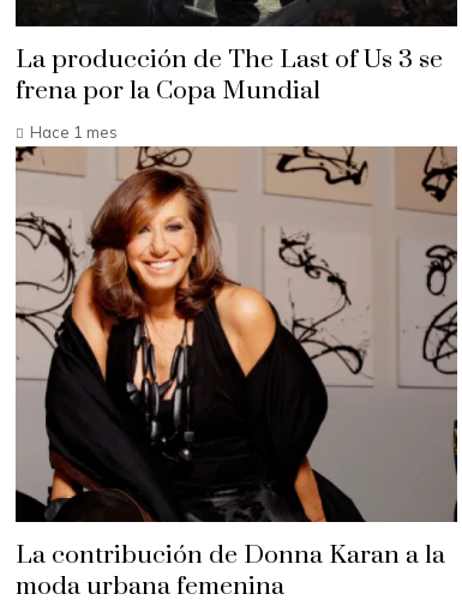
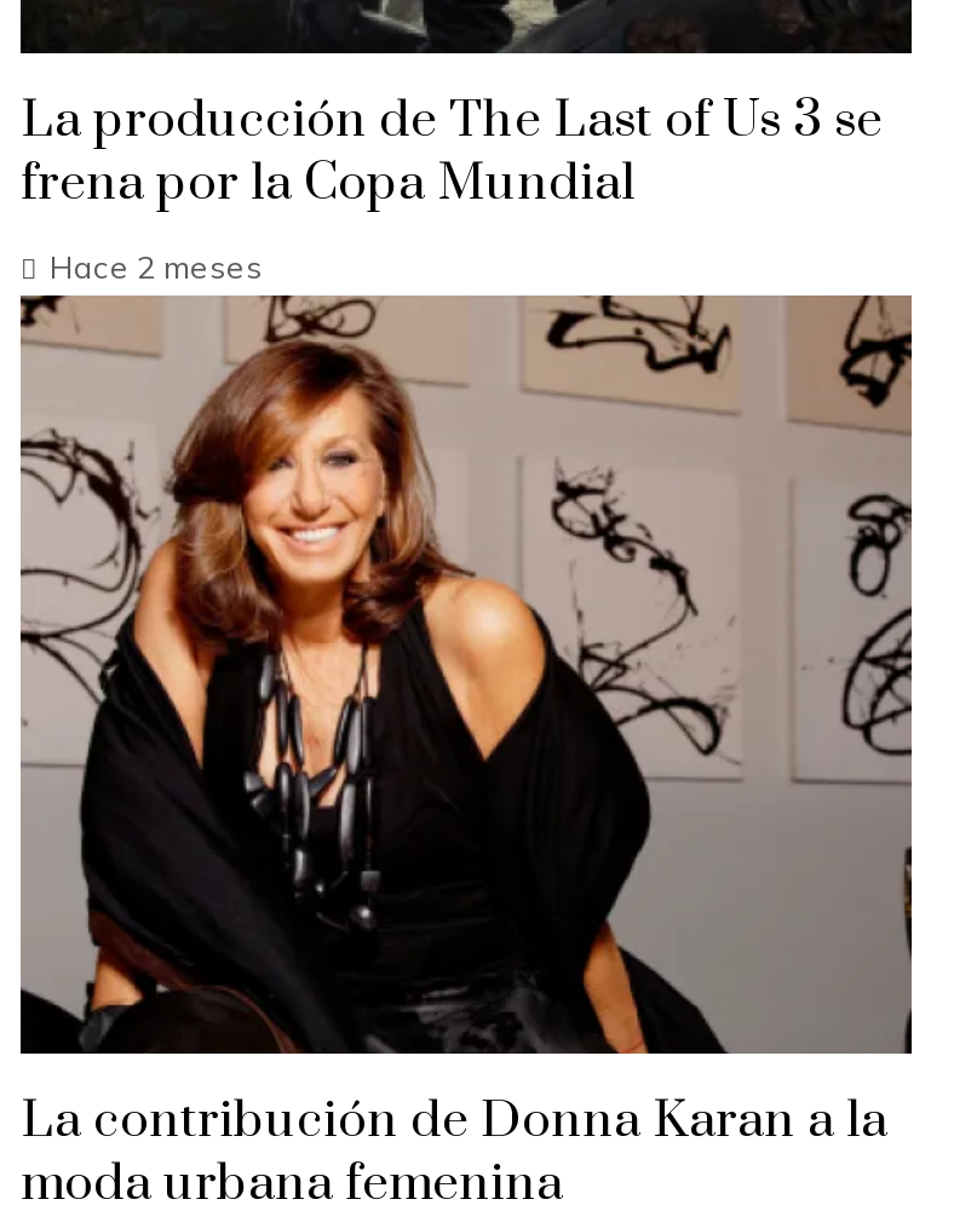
- Hace 1 mes
+ Hace 2 meses
